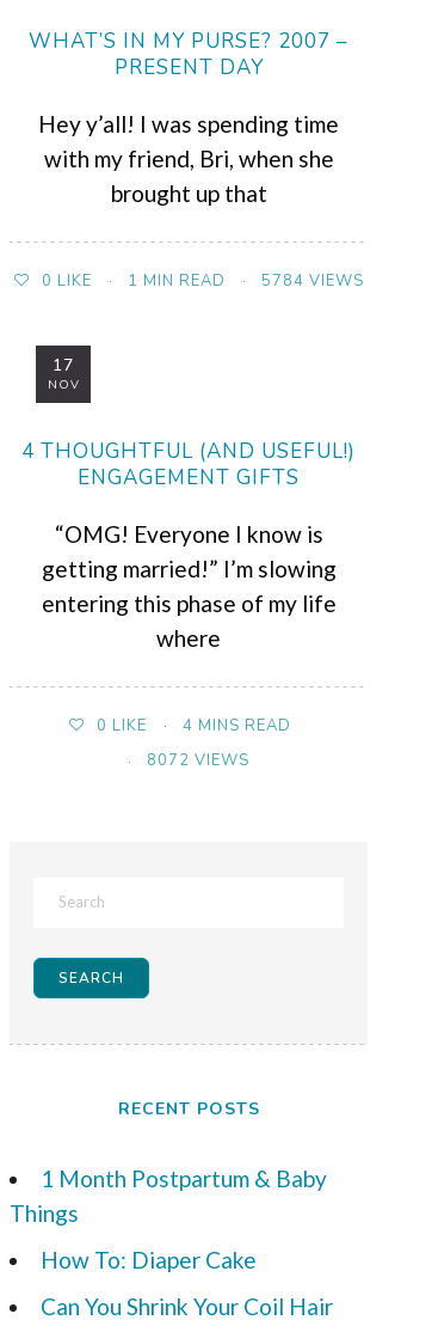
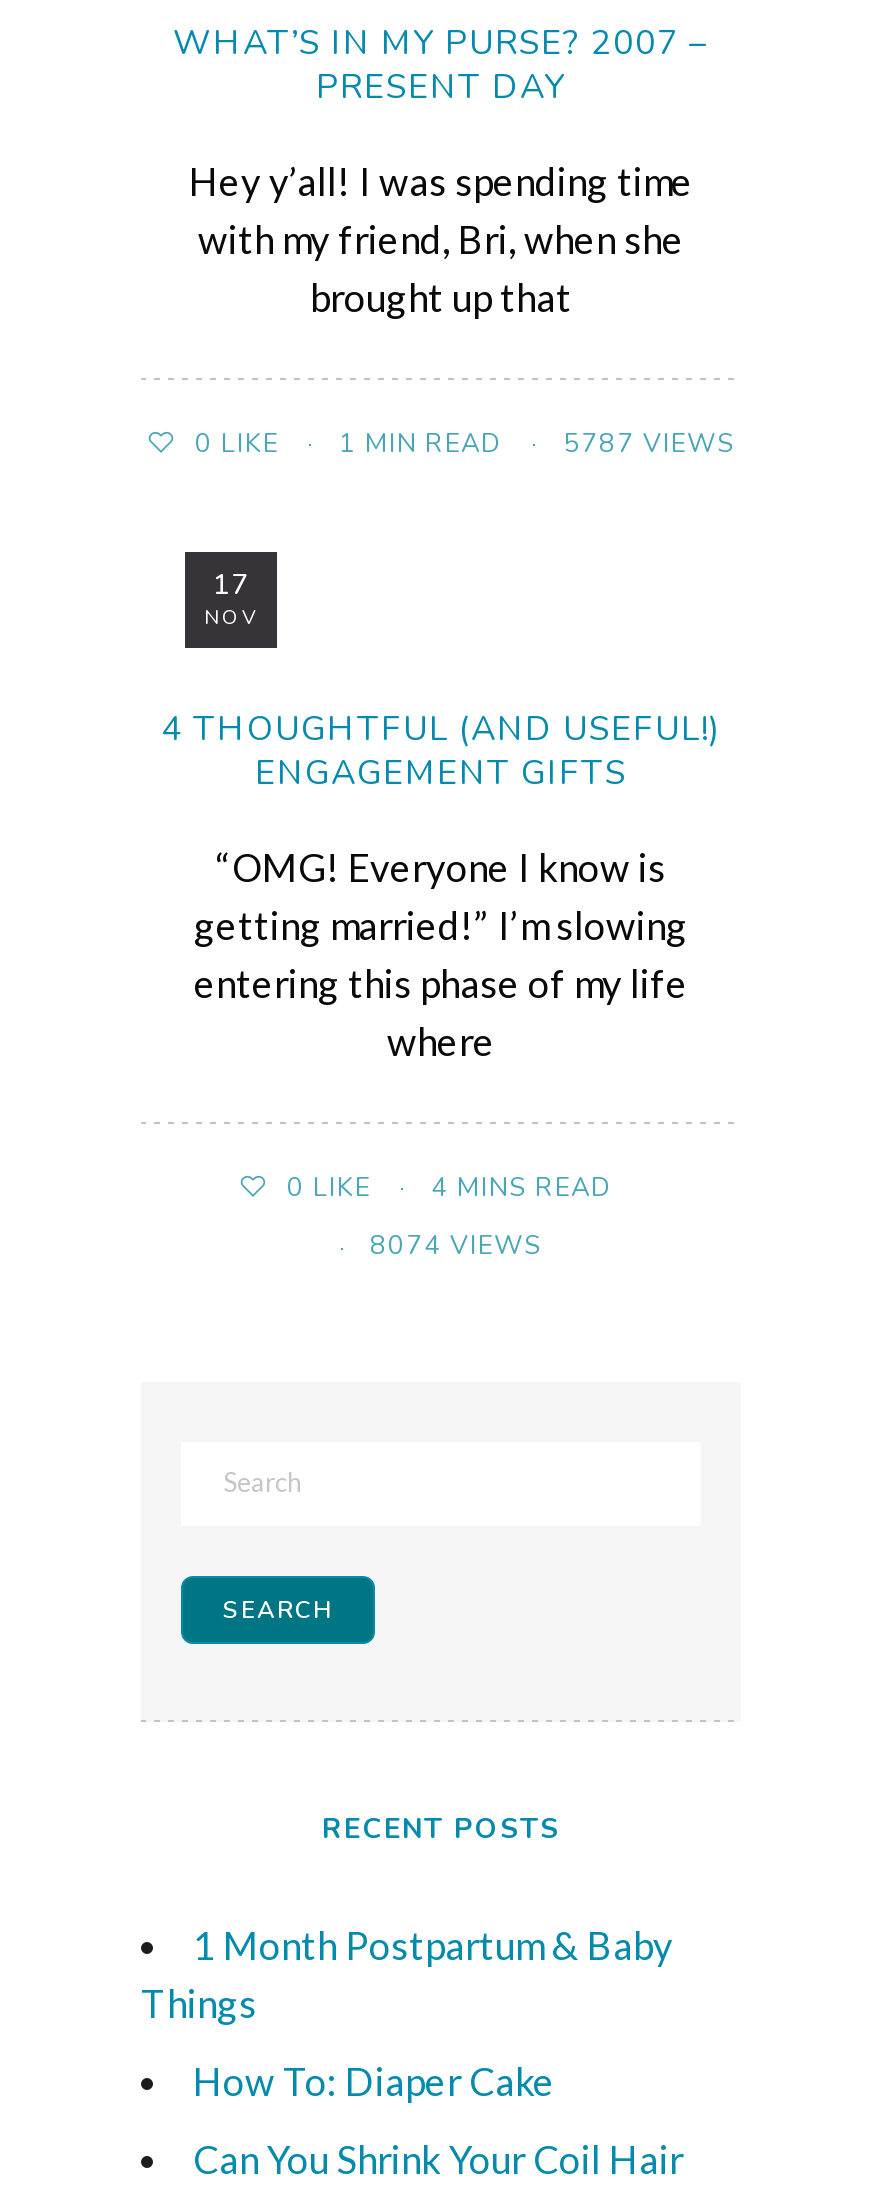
- 0 LIKE 1 MIN READ 5784 VIEWS
+ 0 LIKE 1 MIN READ 5787 VIEWS

- 8072 VIEWS
+ 8074 VIEWS
